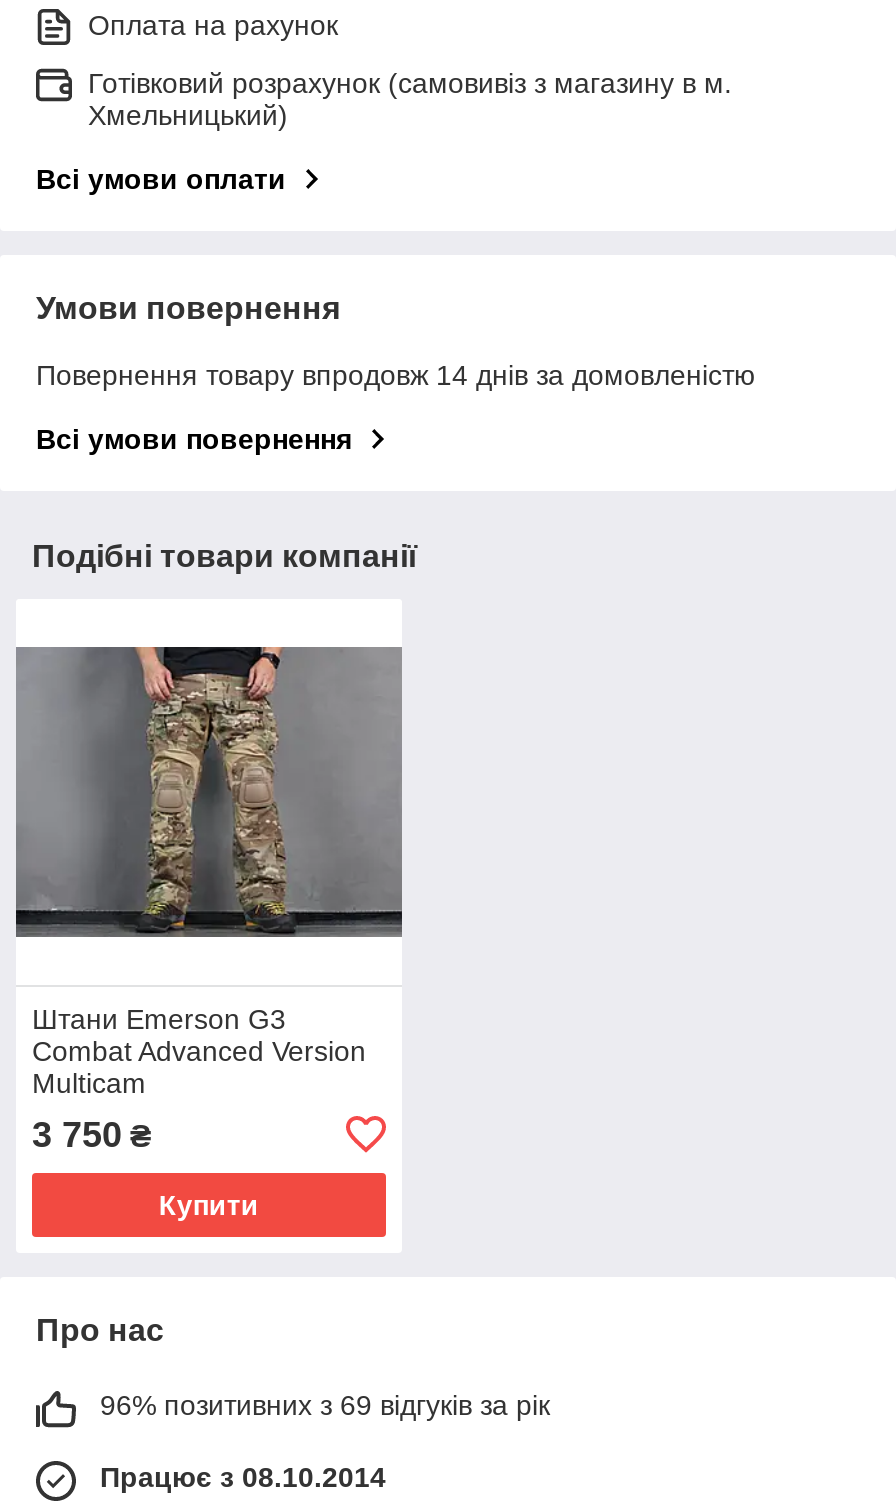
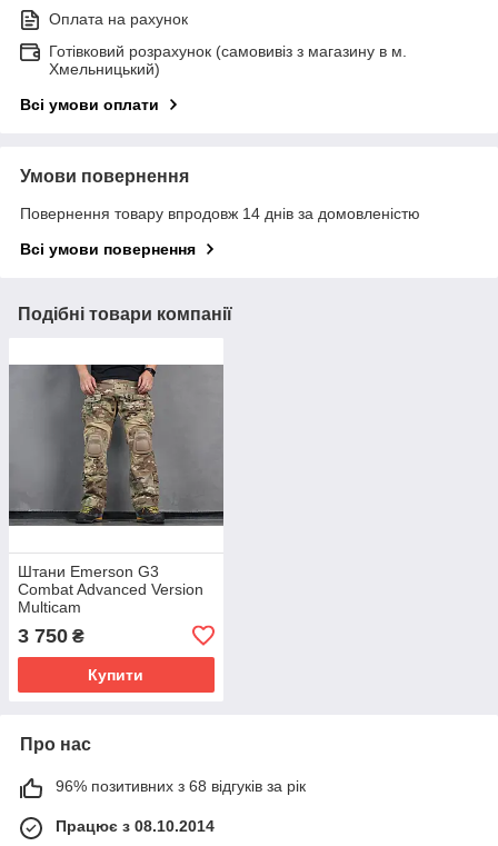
- 96% позитивних з 69 відгуків за рік
+ 96% позитивних з 68 відгуків за рік
